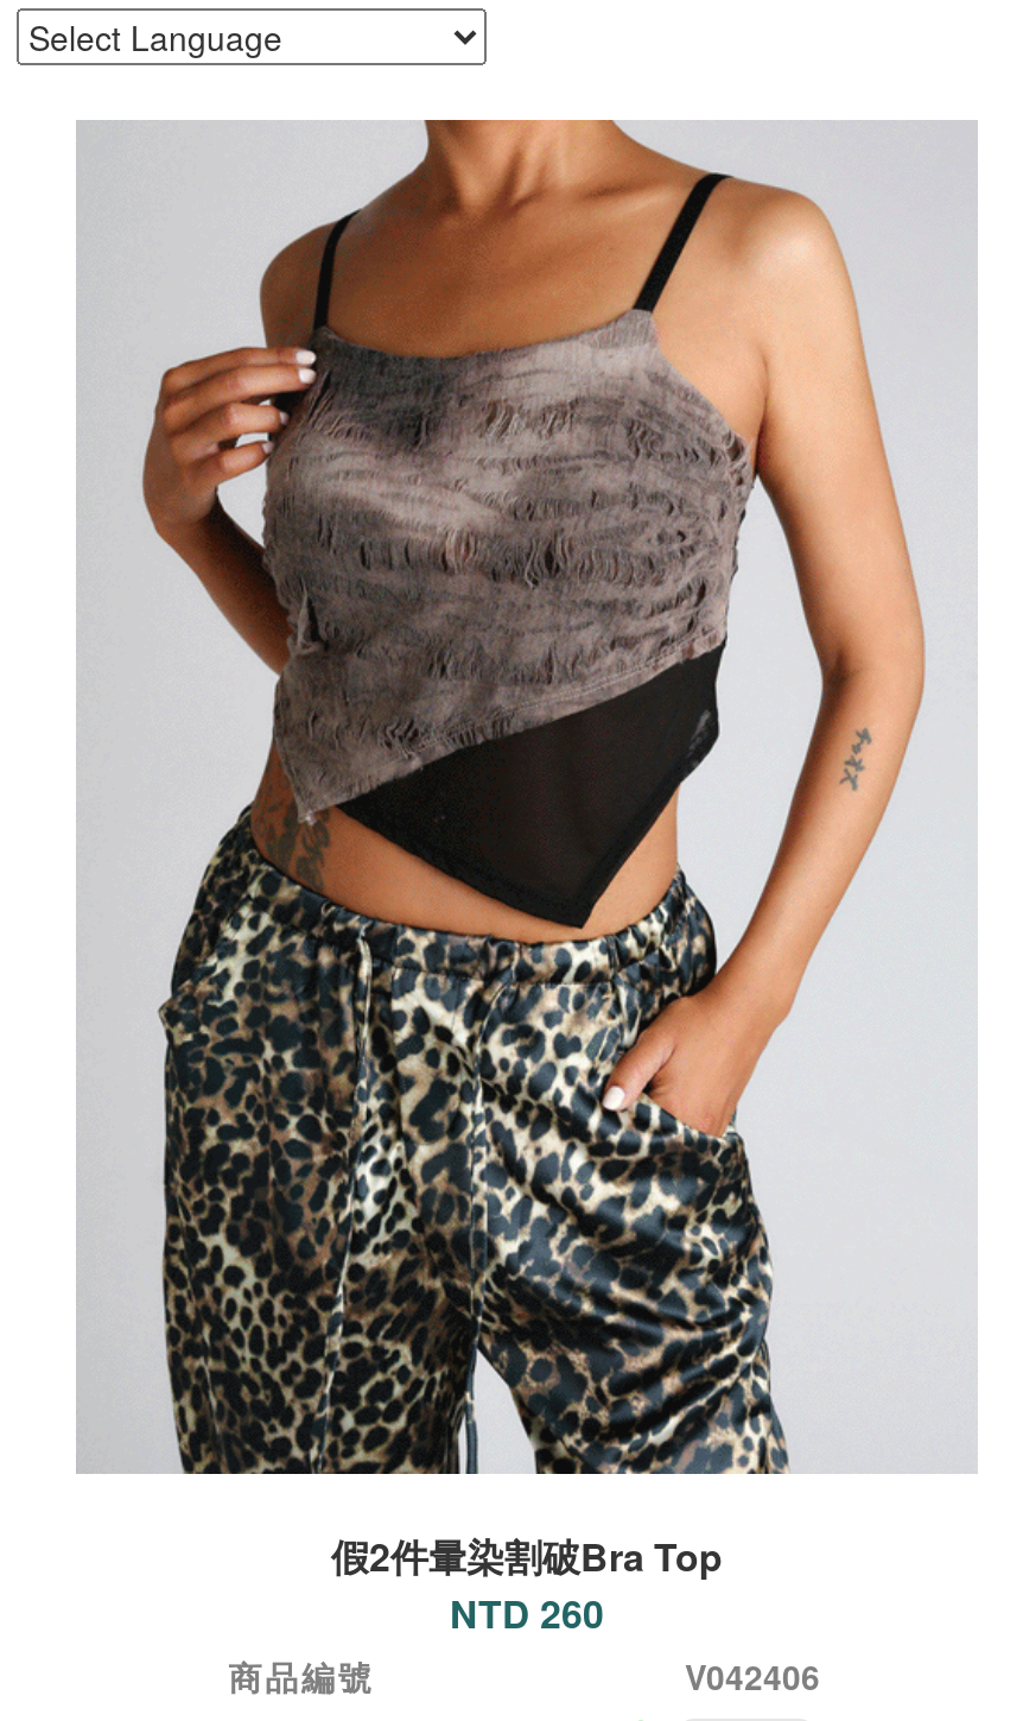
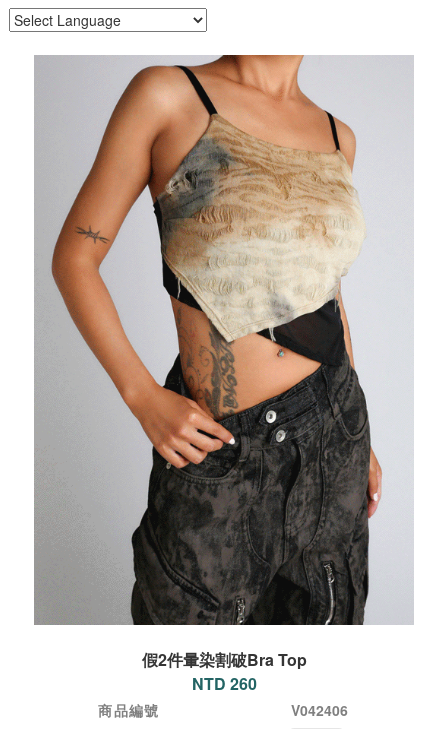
- [image]
+ [image]
